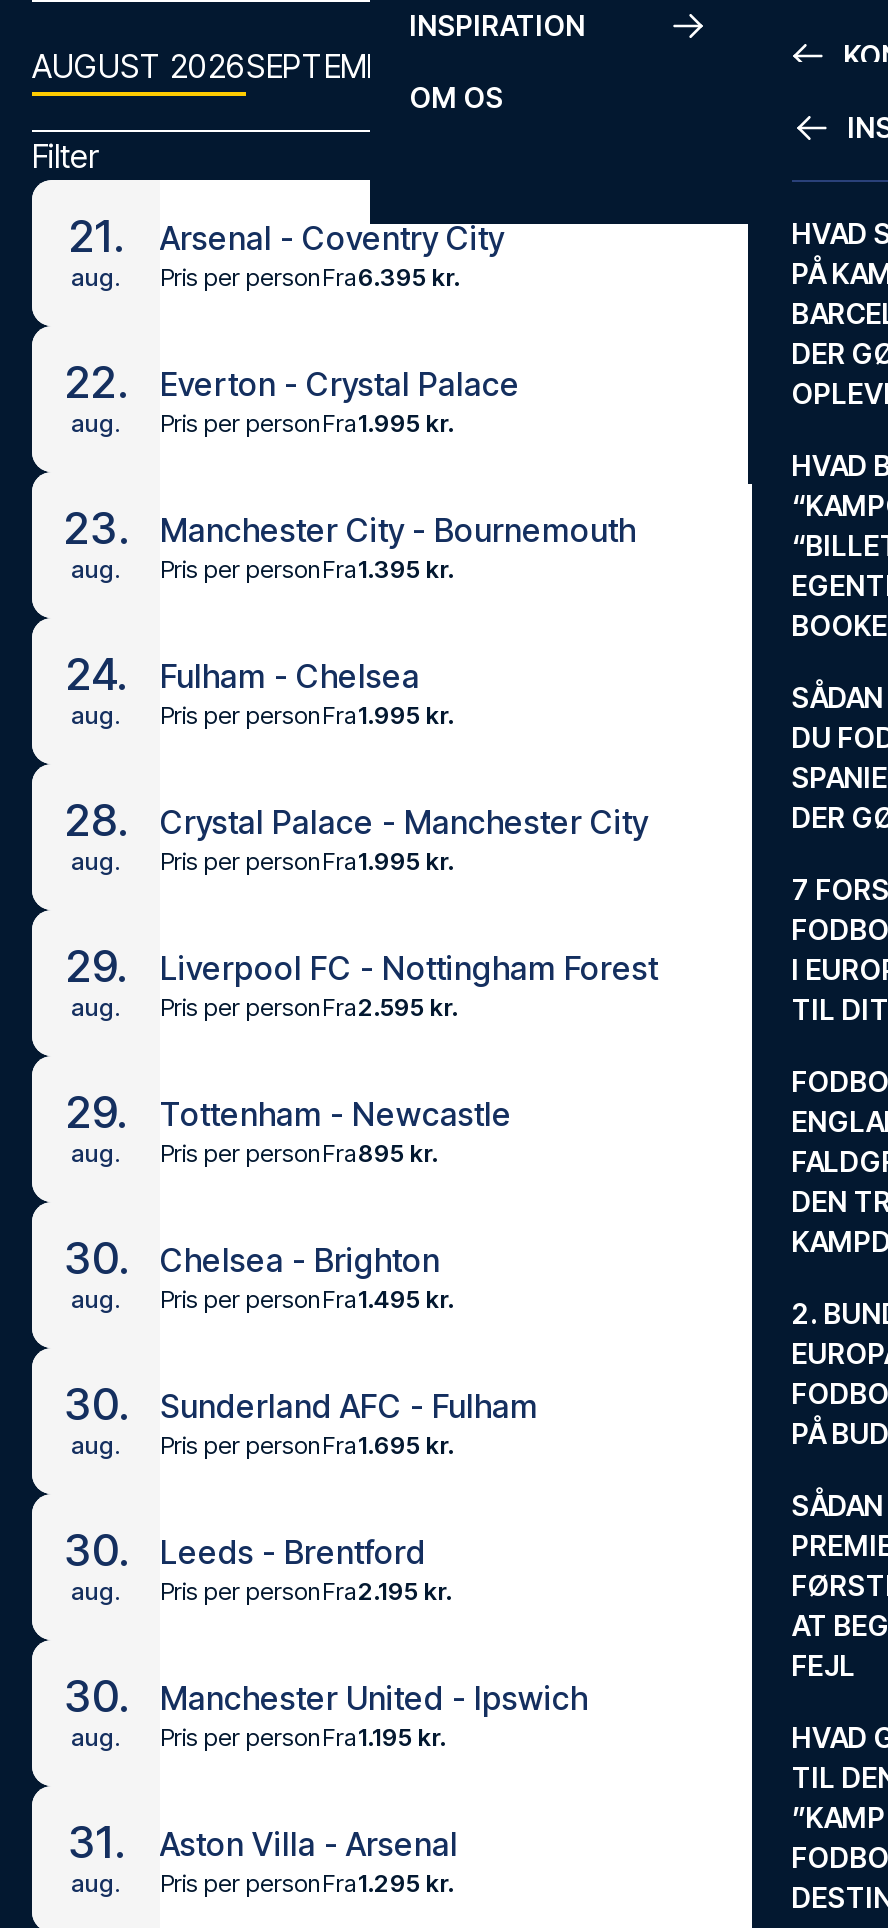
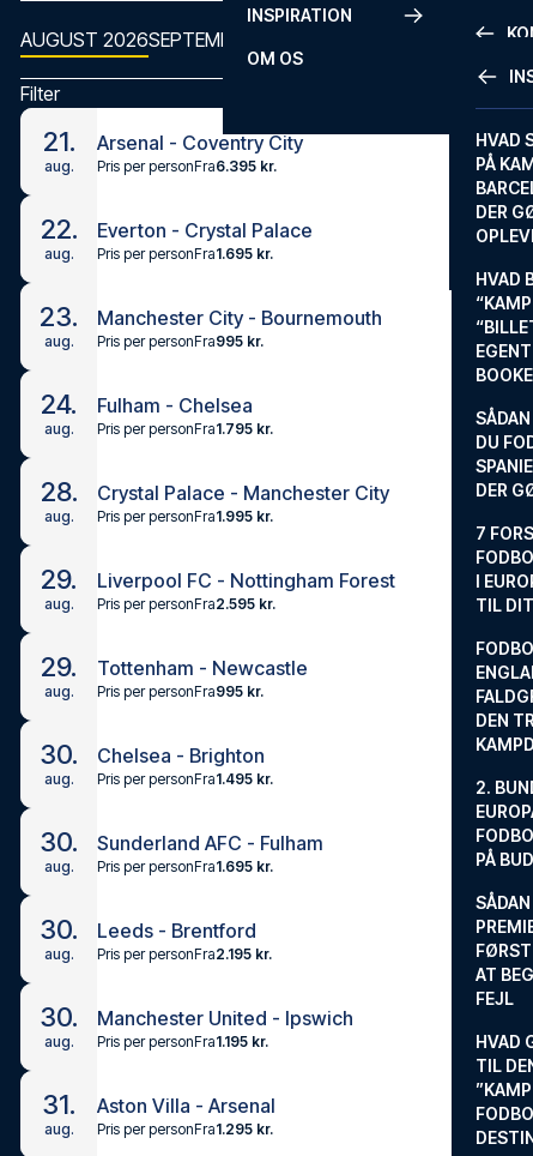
- Pris per personFra1.995 kr.
+ Pris per personFra1.695 kr.

- Pris per personFra1.395 kr.
+ Pris per personFra995 kr.

- Pris per personFra1.995 kr.
+ Pris per personFra1.795 kr.

- Pris per personFra895 kr.
+ Pris per personFra995 kr.
